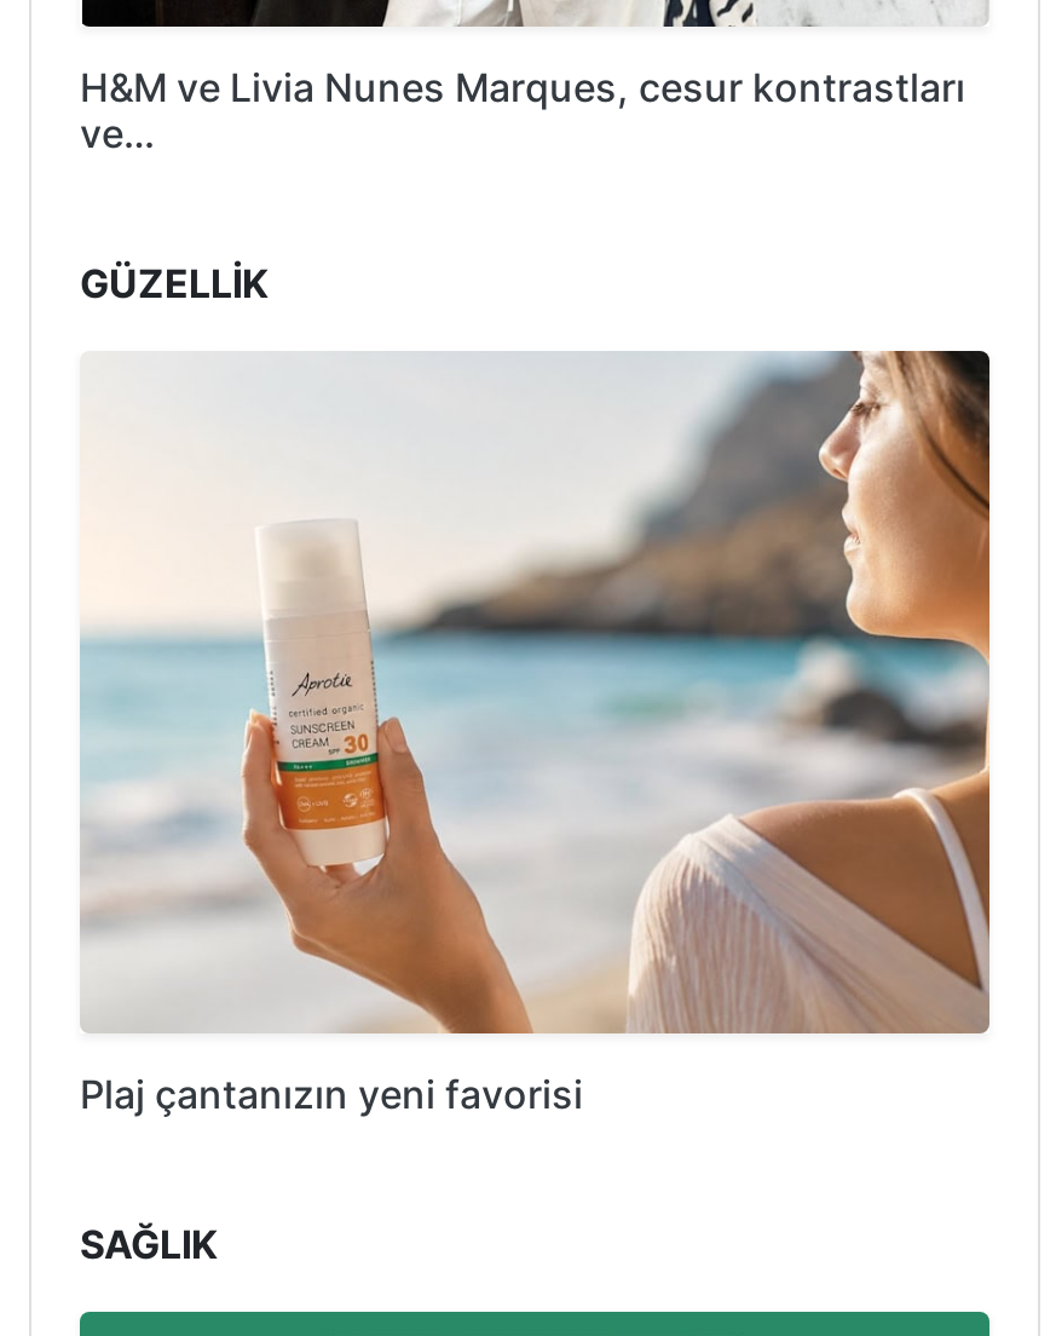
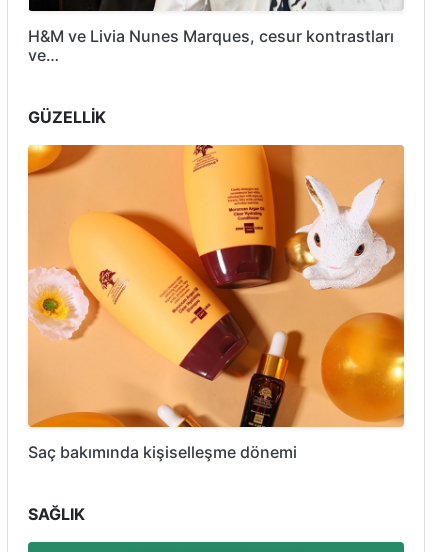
- [image]
- Plaj çantanızın yeni favorisi
+ [image]
+ Saç bakımında kişiselleşme dönemi
